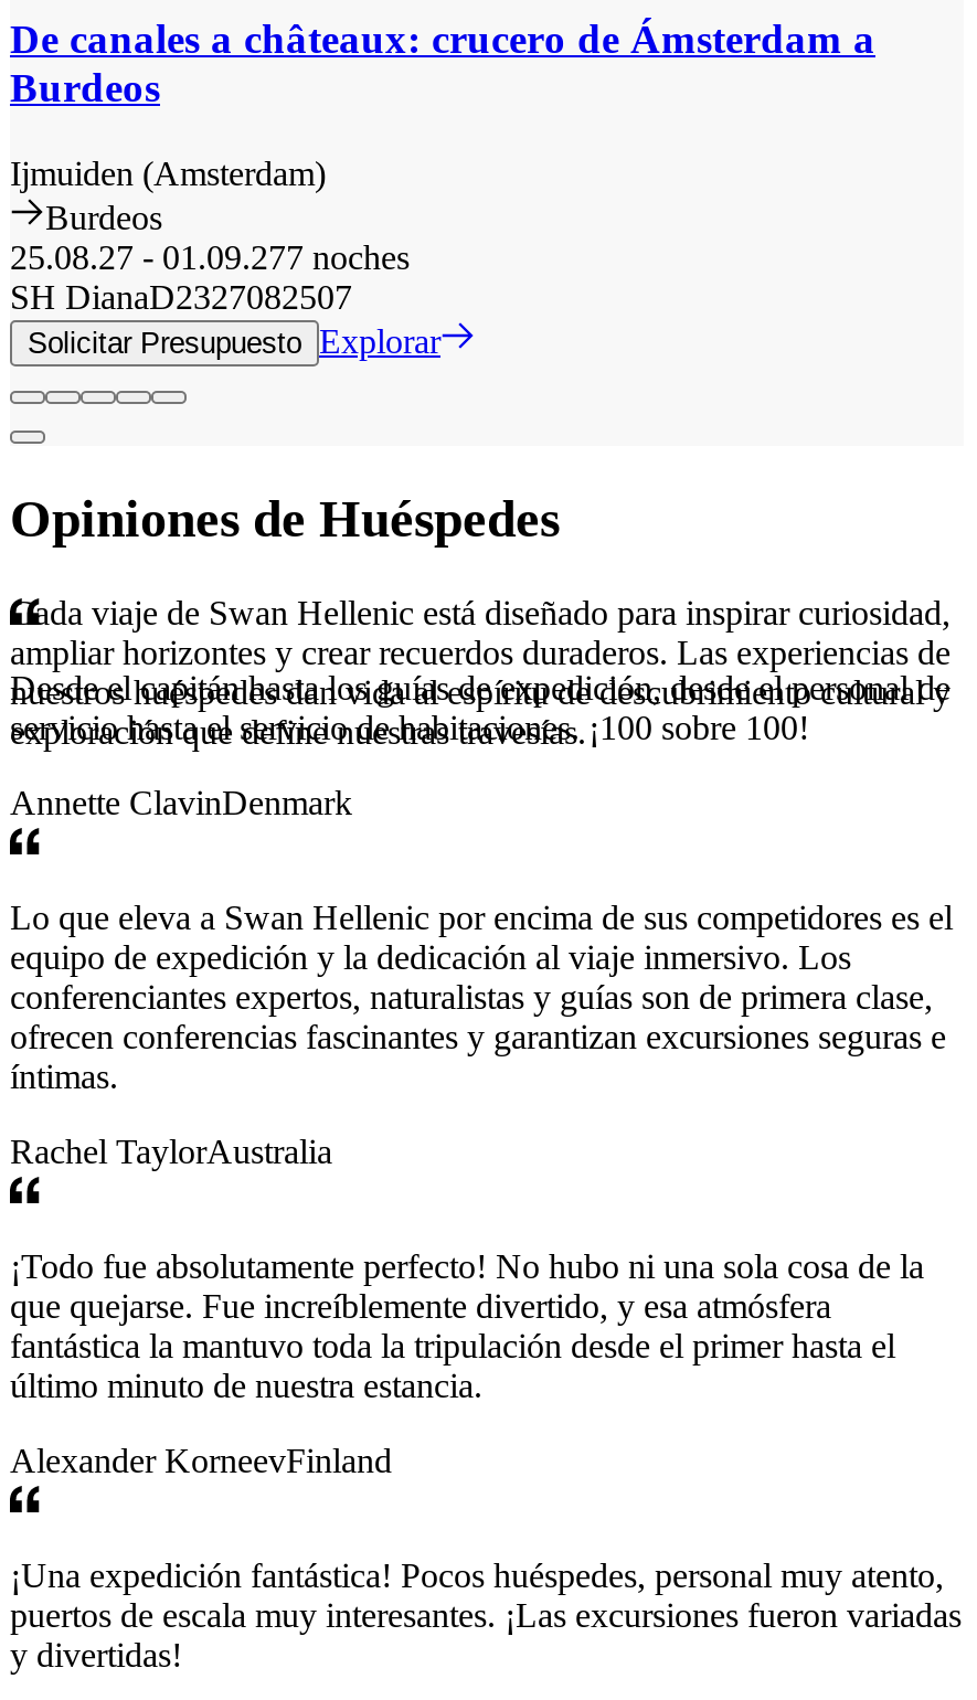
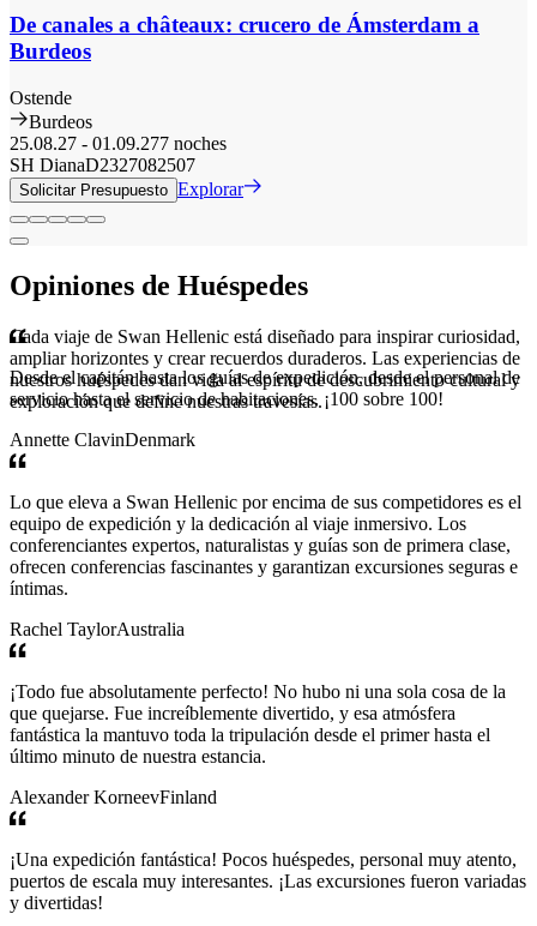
- Ijmuiden (Amsterdam)
+ Ostende
